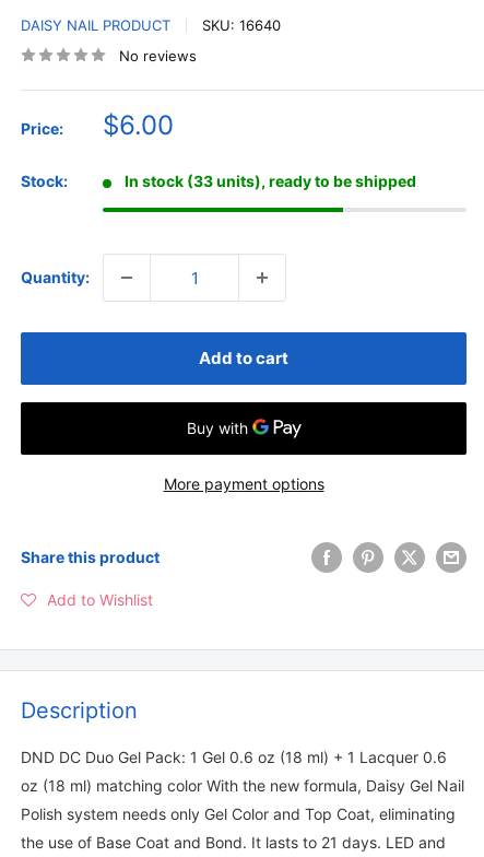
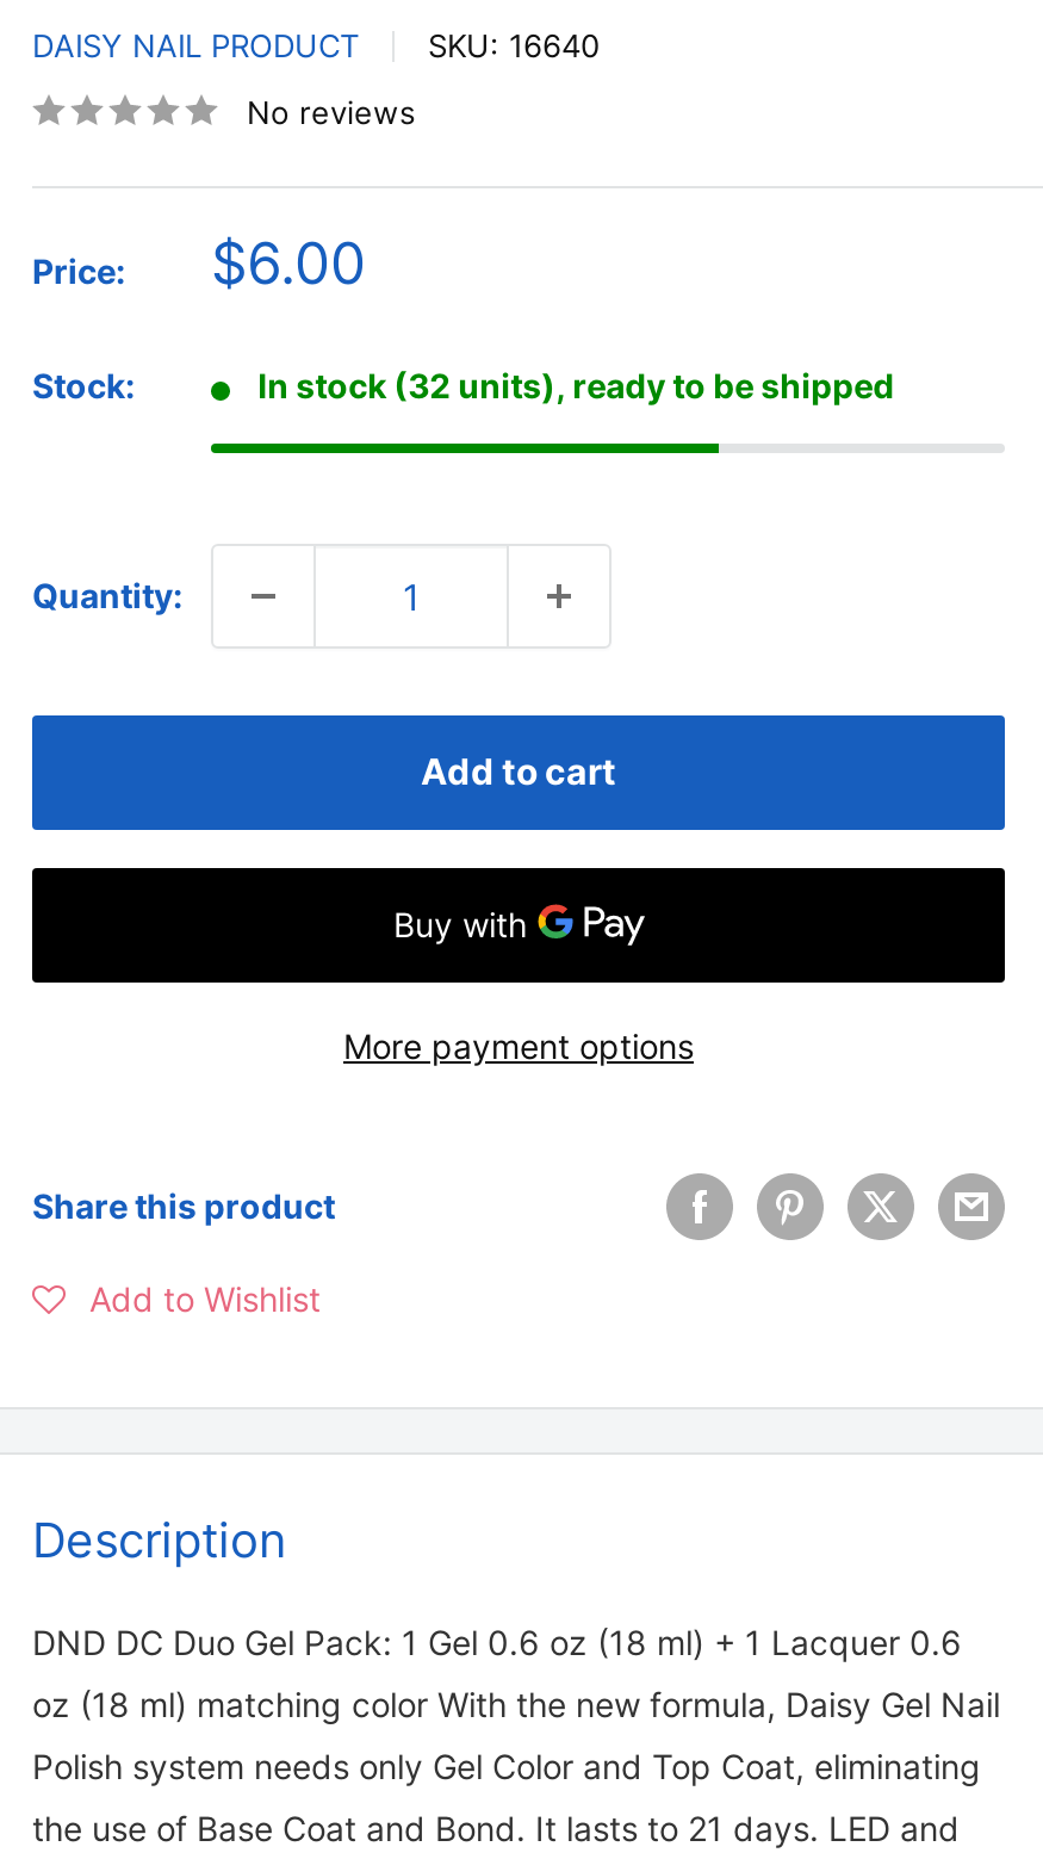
- In stock (33 units), ready to be shipped
+ In stock (32 units), ready to be shipped
